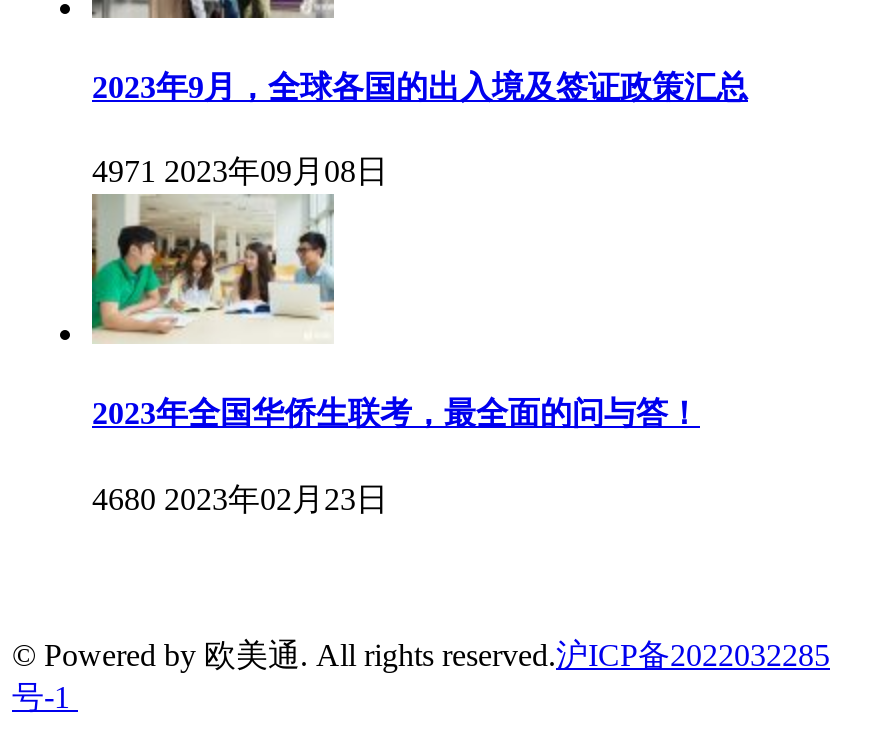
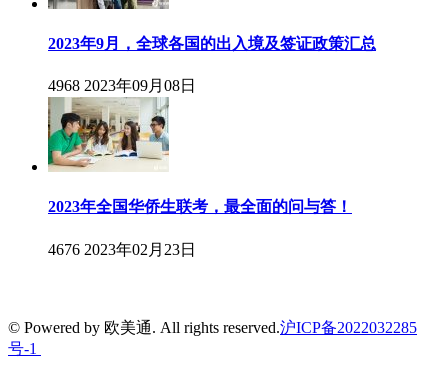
- 4971 2023年09月08日
+ 4968 2023年09月08日

- 4680 2023年02月23日
+ 4676 2023年02月23日
